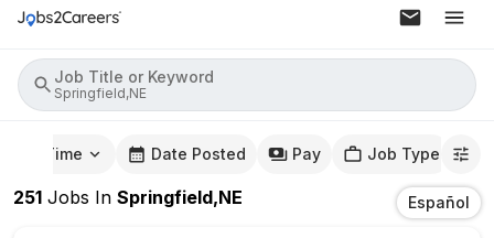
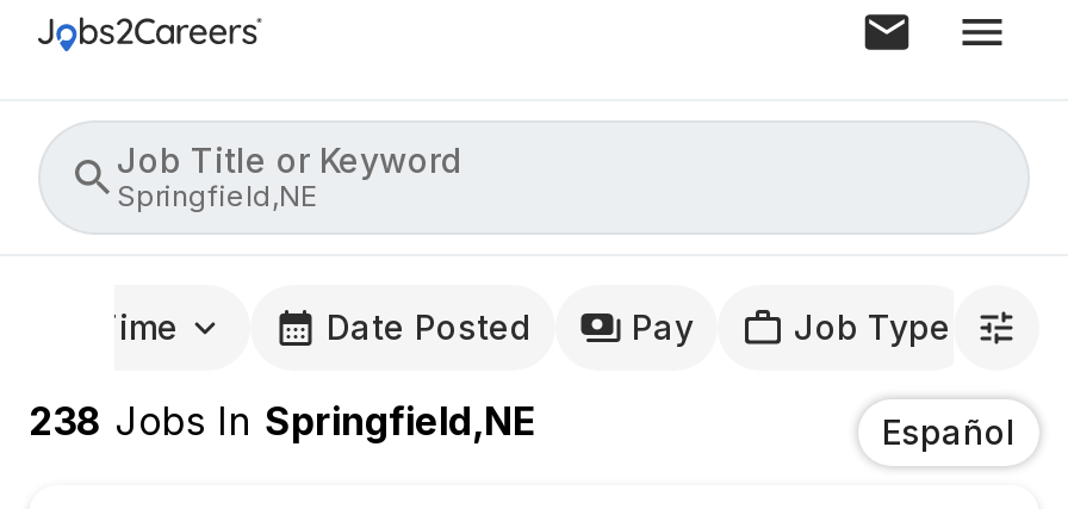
- 251 Jobs In Springfield,NE
+ 238 Jobs In Springfield,NE
